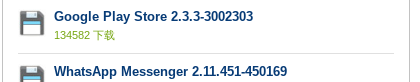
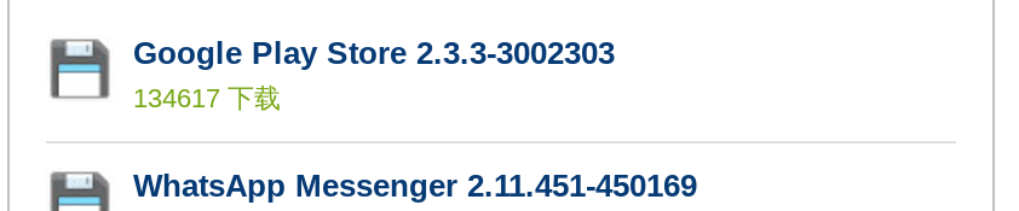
- 134582 下载
+ 134617 下载
